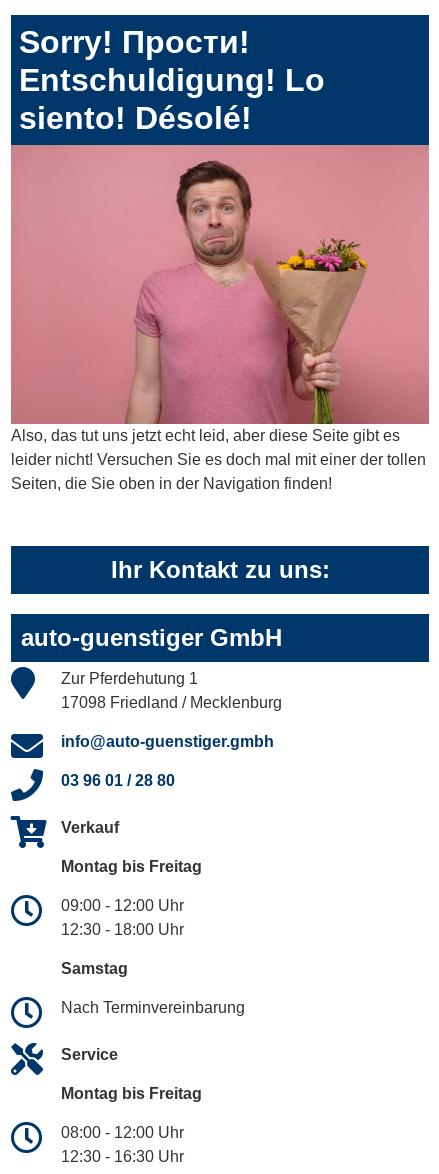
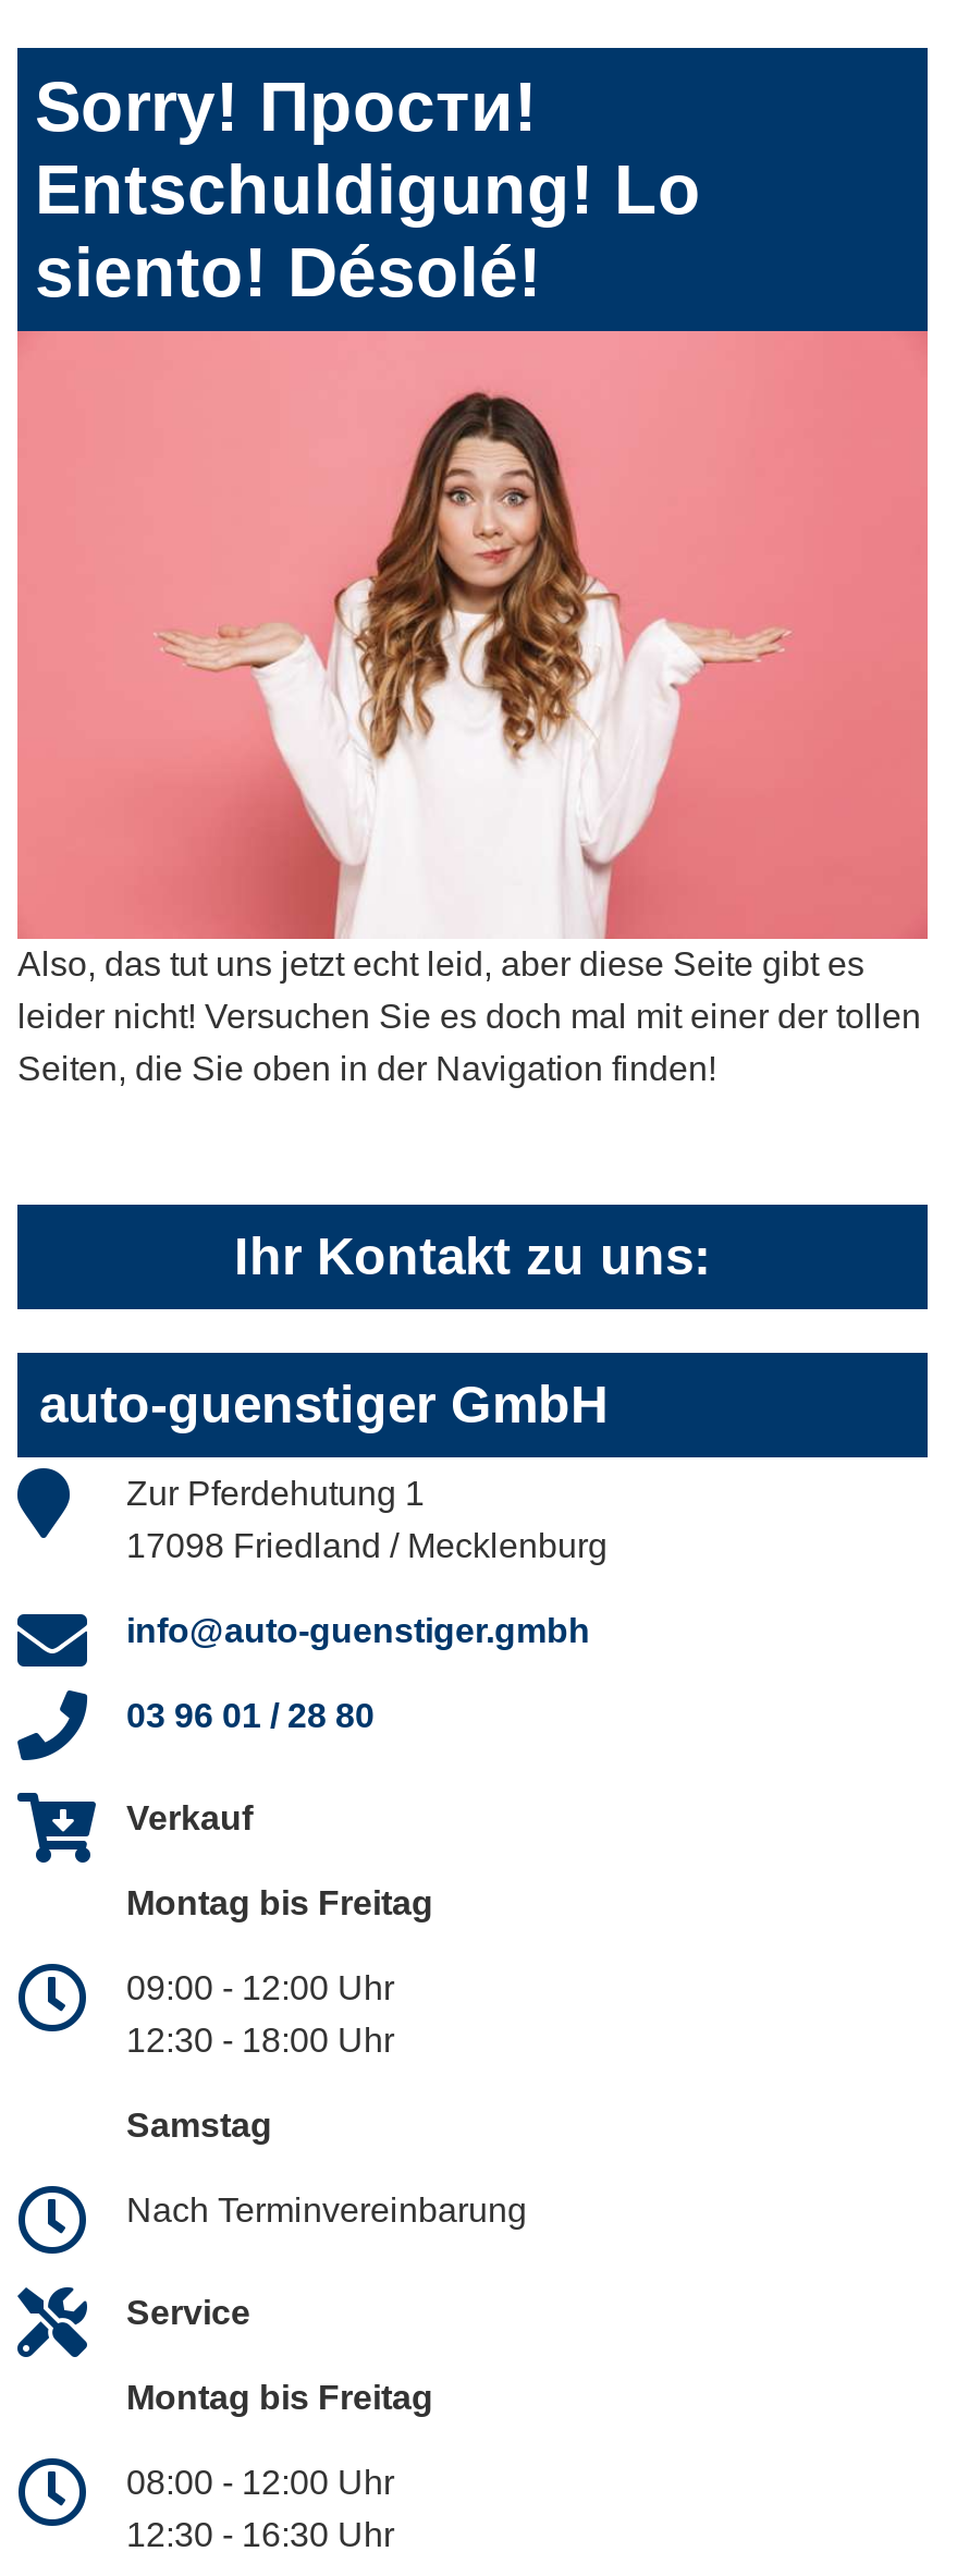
- [image]
+ [image]
